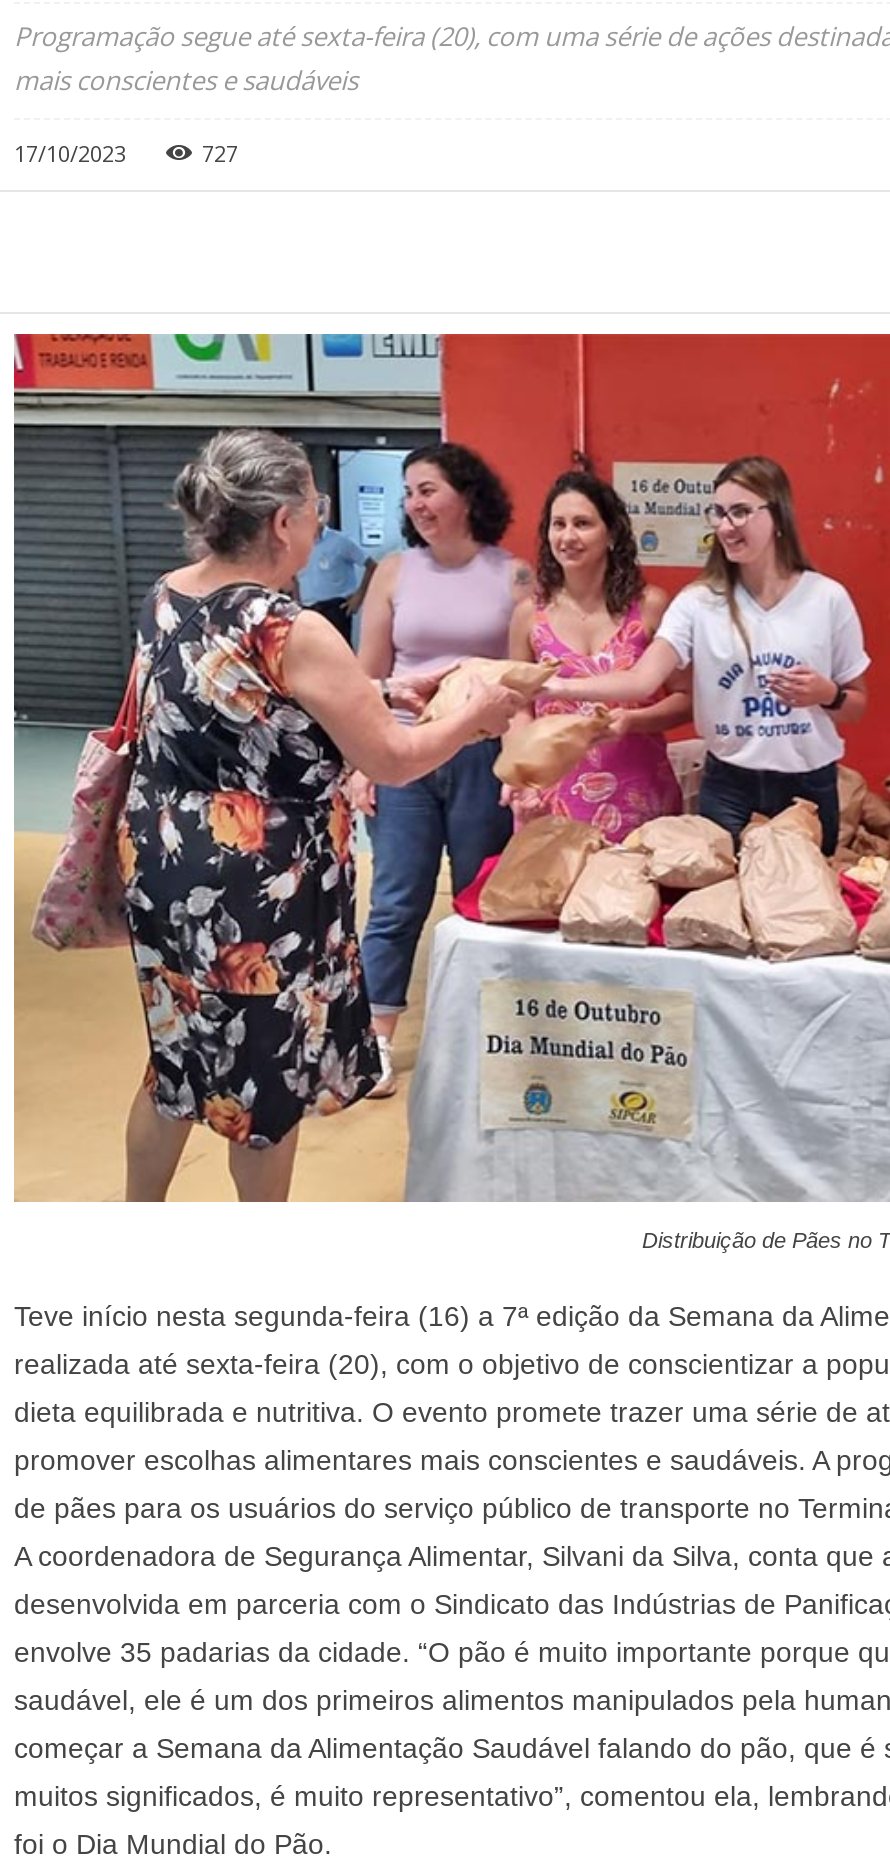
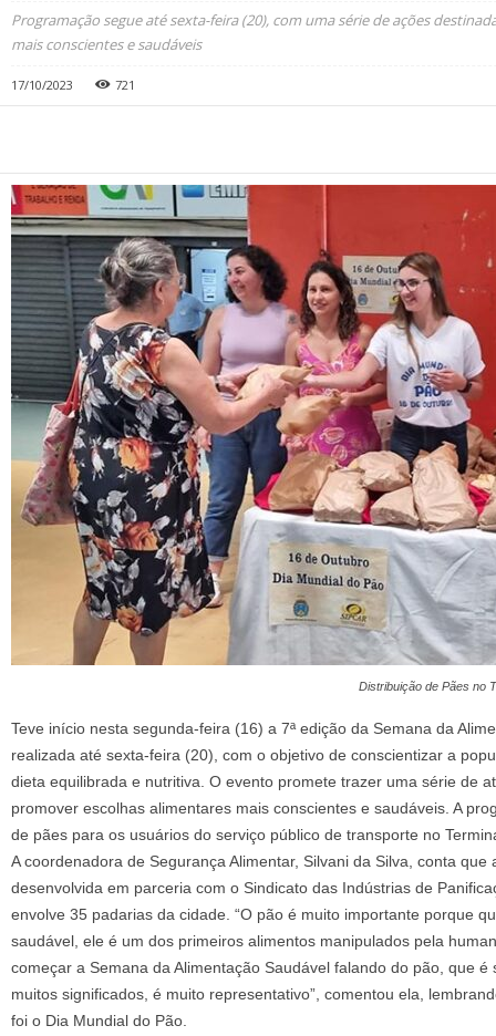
- 727
+ 721
